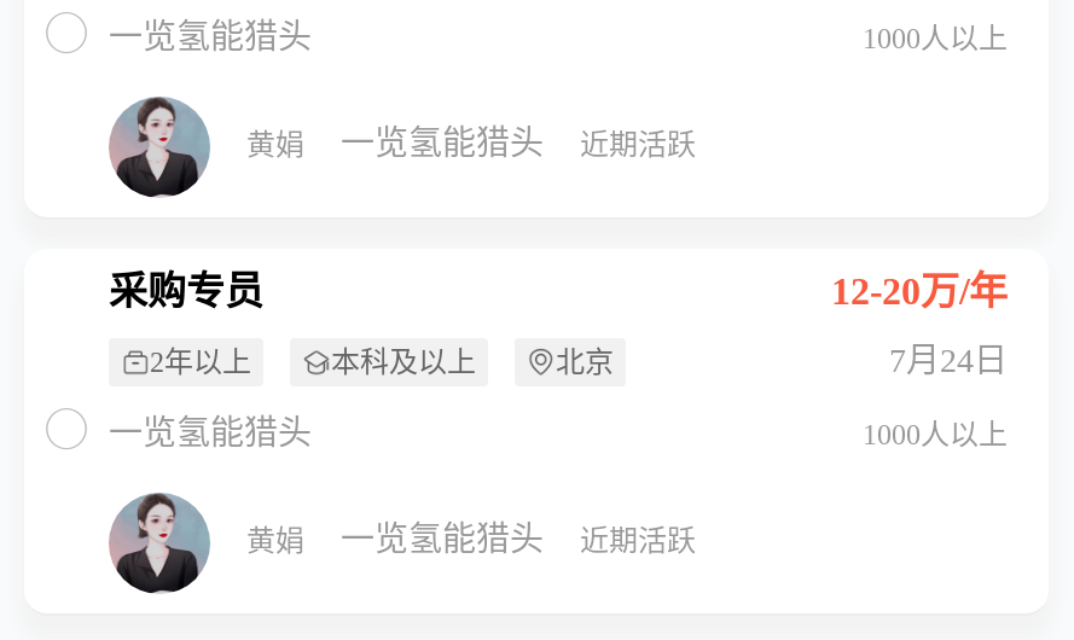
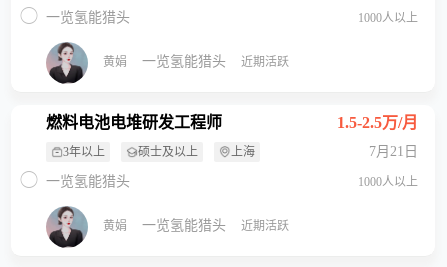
- 采购专员
- 12-20万/年
+ 燃料电池电堆研发工程师
+ 1.5-2.5万/月

- 2年以上
- 本科及以上
- 北京
- 7月24日
+ 3年以上
+ 硕士及以上
+ 上海
+ 7月21日
